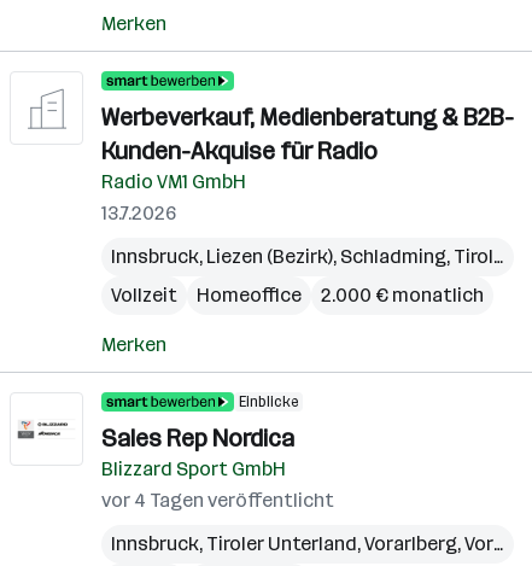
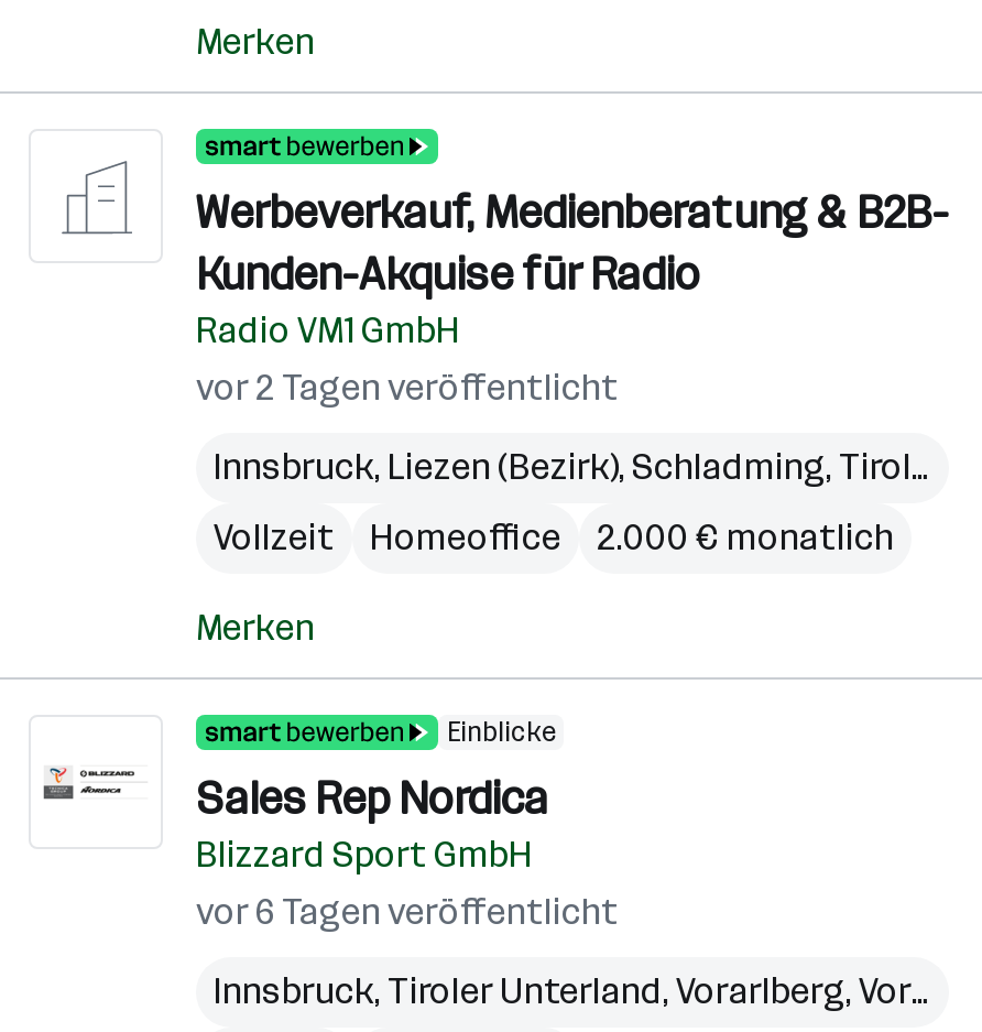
- 13.7.2026
+ vor 2 Tagen veröffentlicht

- vor 4 Tagen veröffentlicht
+ vor 6 Tagen veröffentlicht
